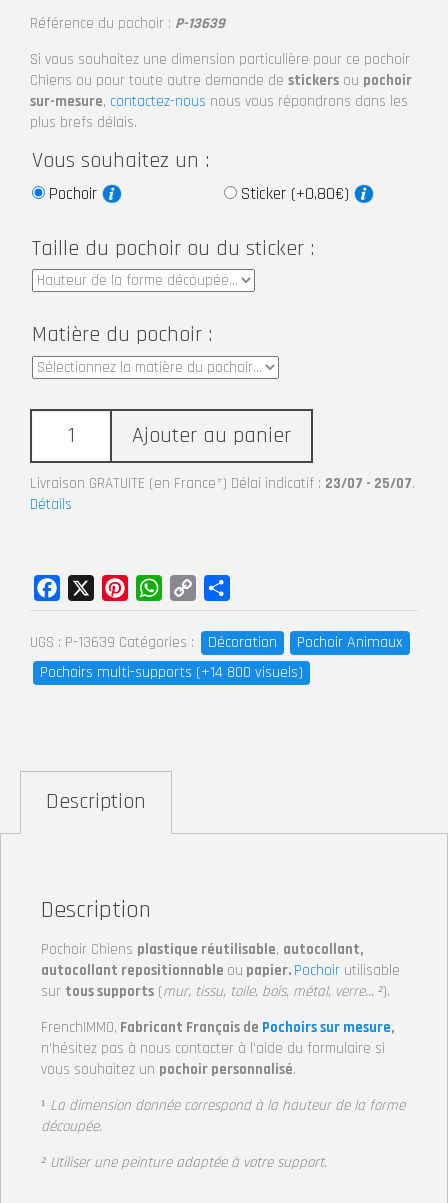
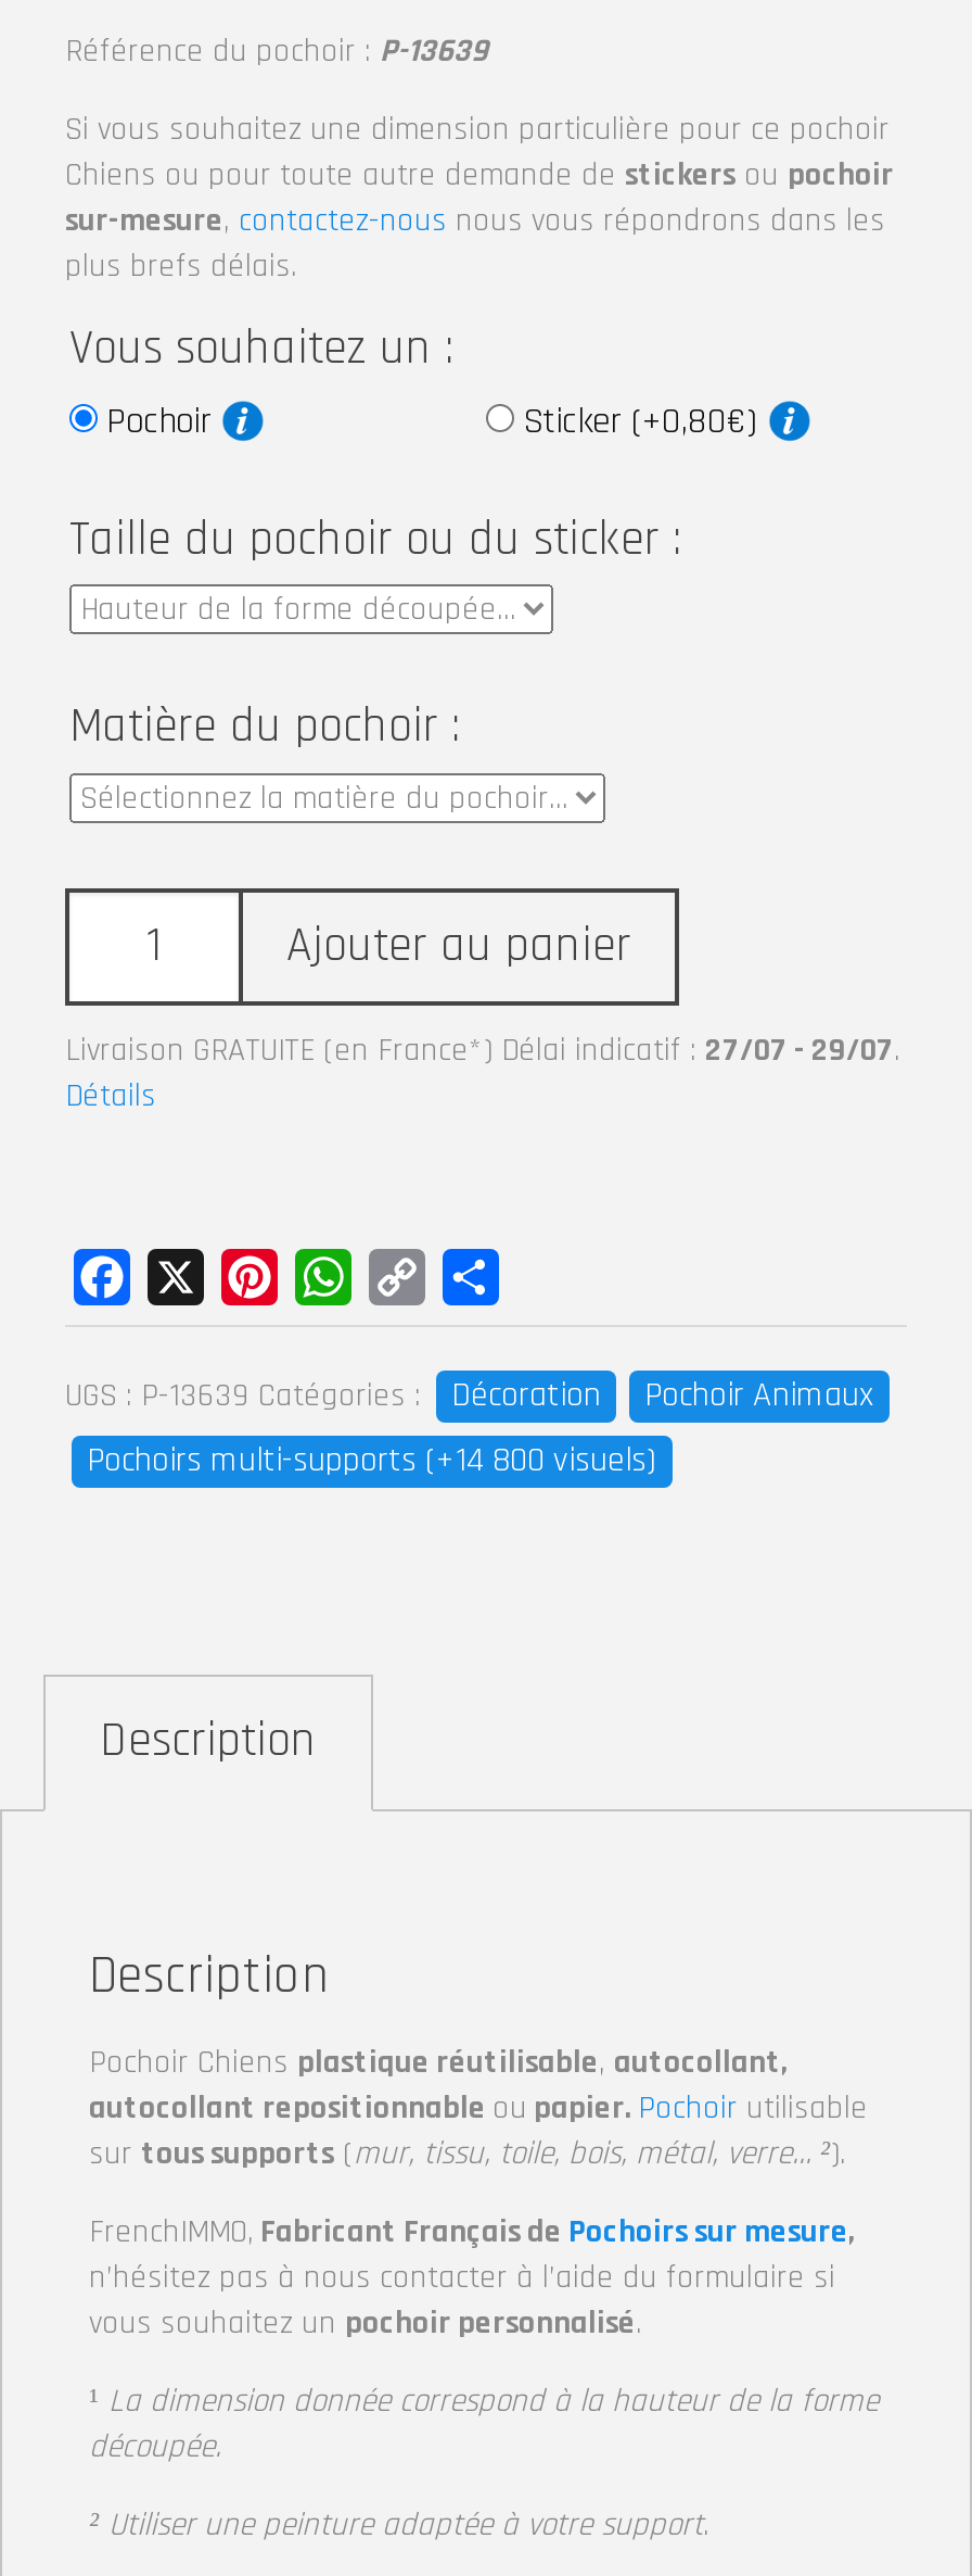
- Livraison GRATUITE (en France*) Délai indicatif : 23/07 - 25/07.
+ Livraison GRATUITE (en France*) Délai indicatif : 27/07 - 29/07.
